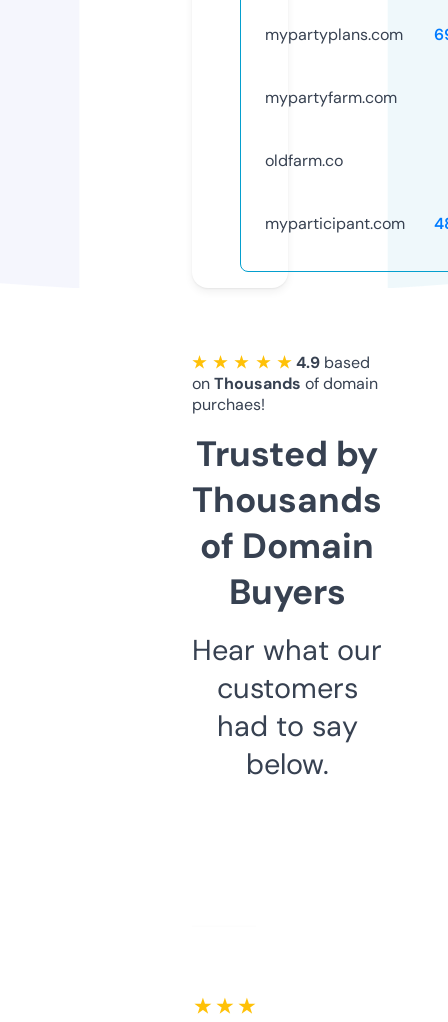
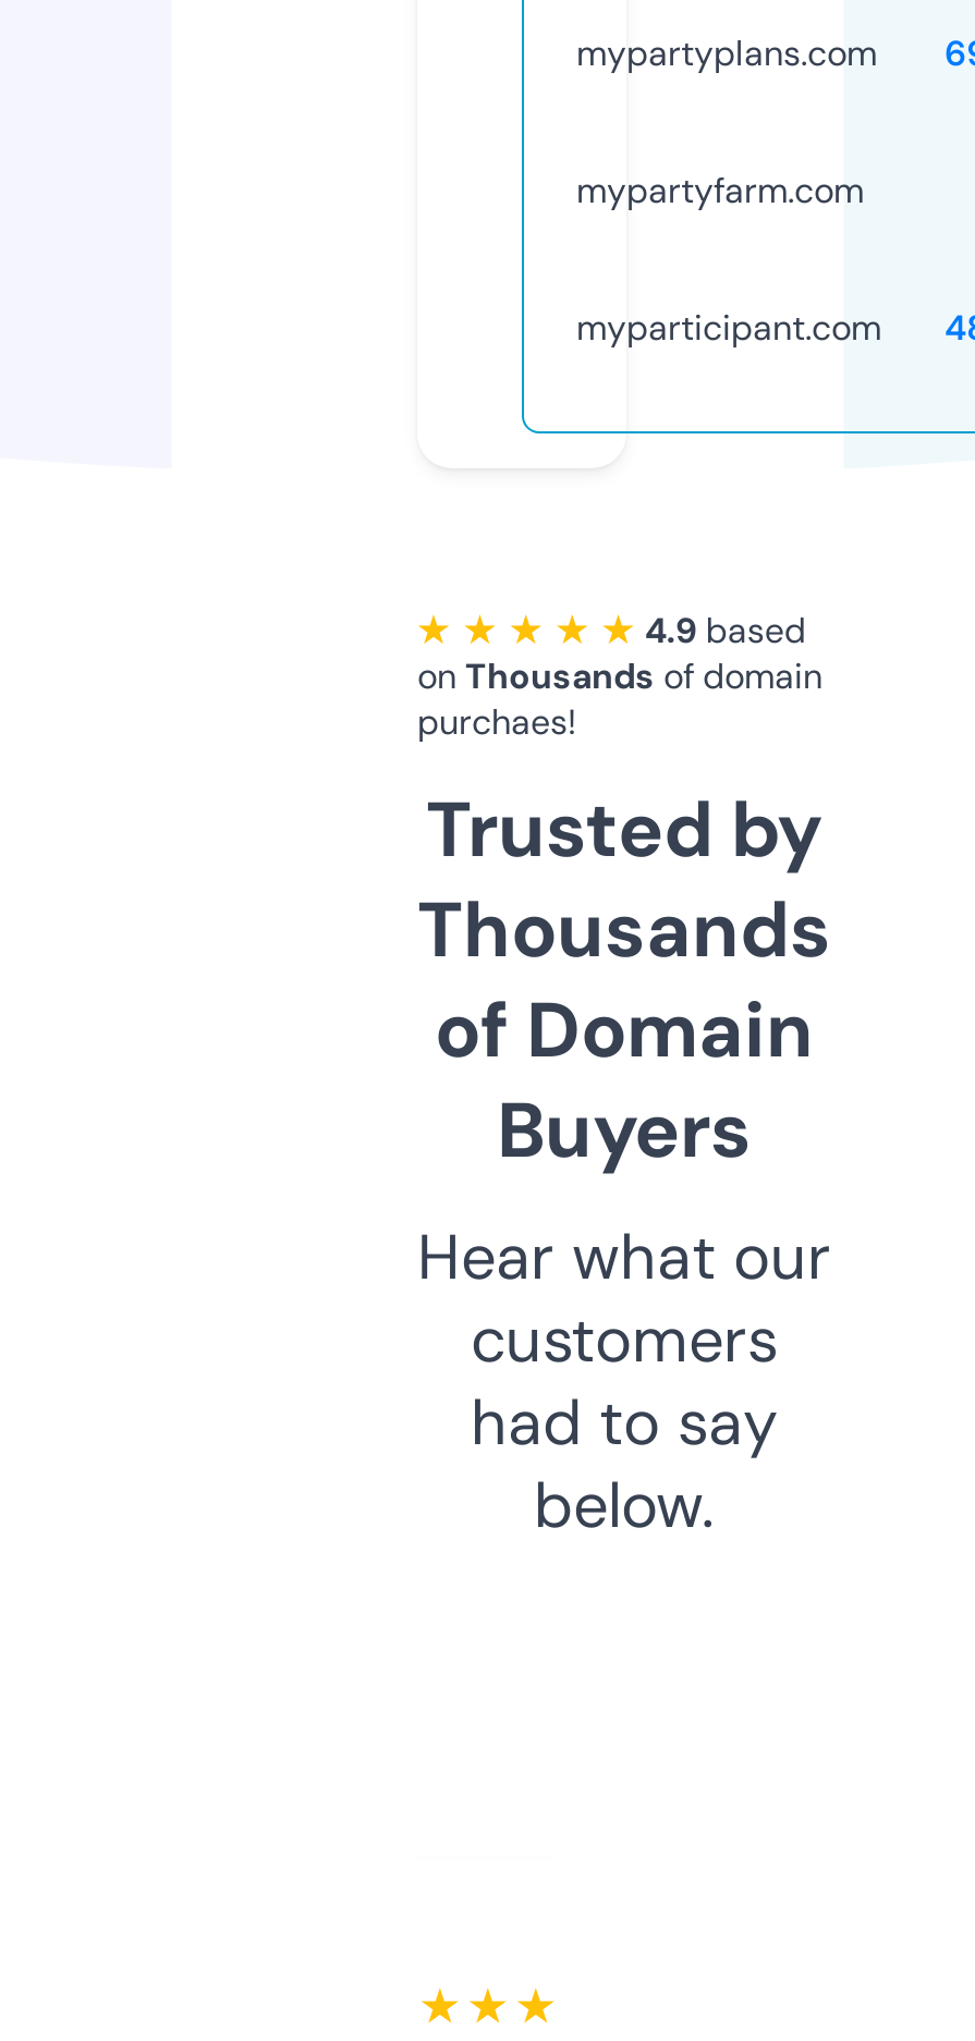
- oldfarm.co
